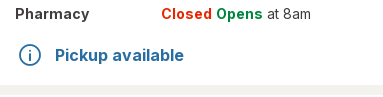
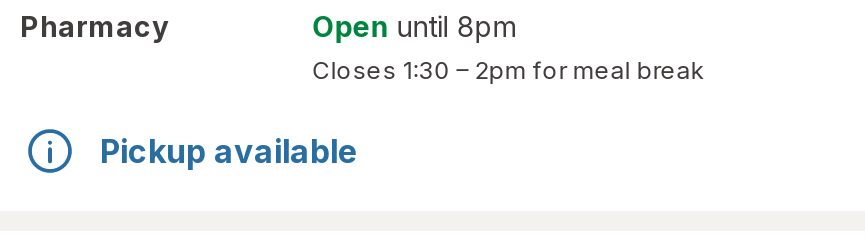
- Closed Opens at 8am
+ Open until 8pm
+ Closes 1:30 – 2pm for meal break
